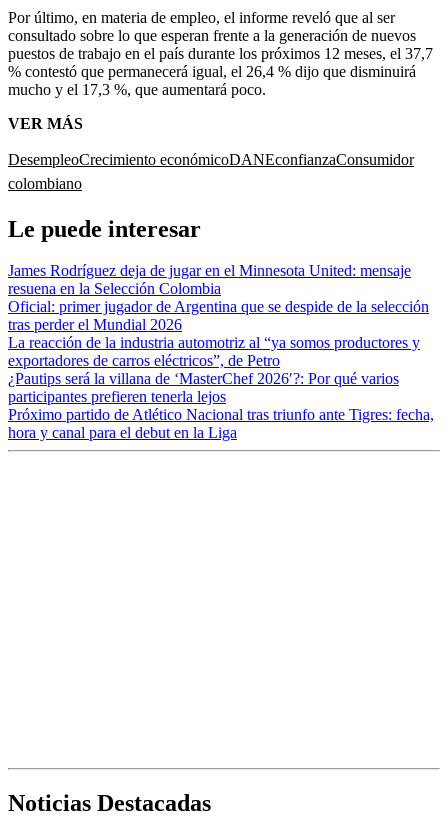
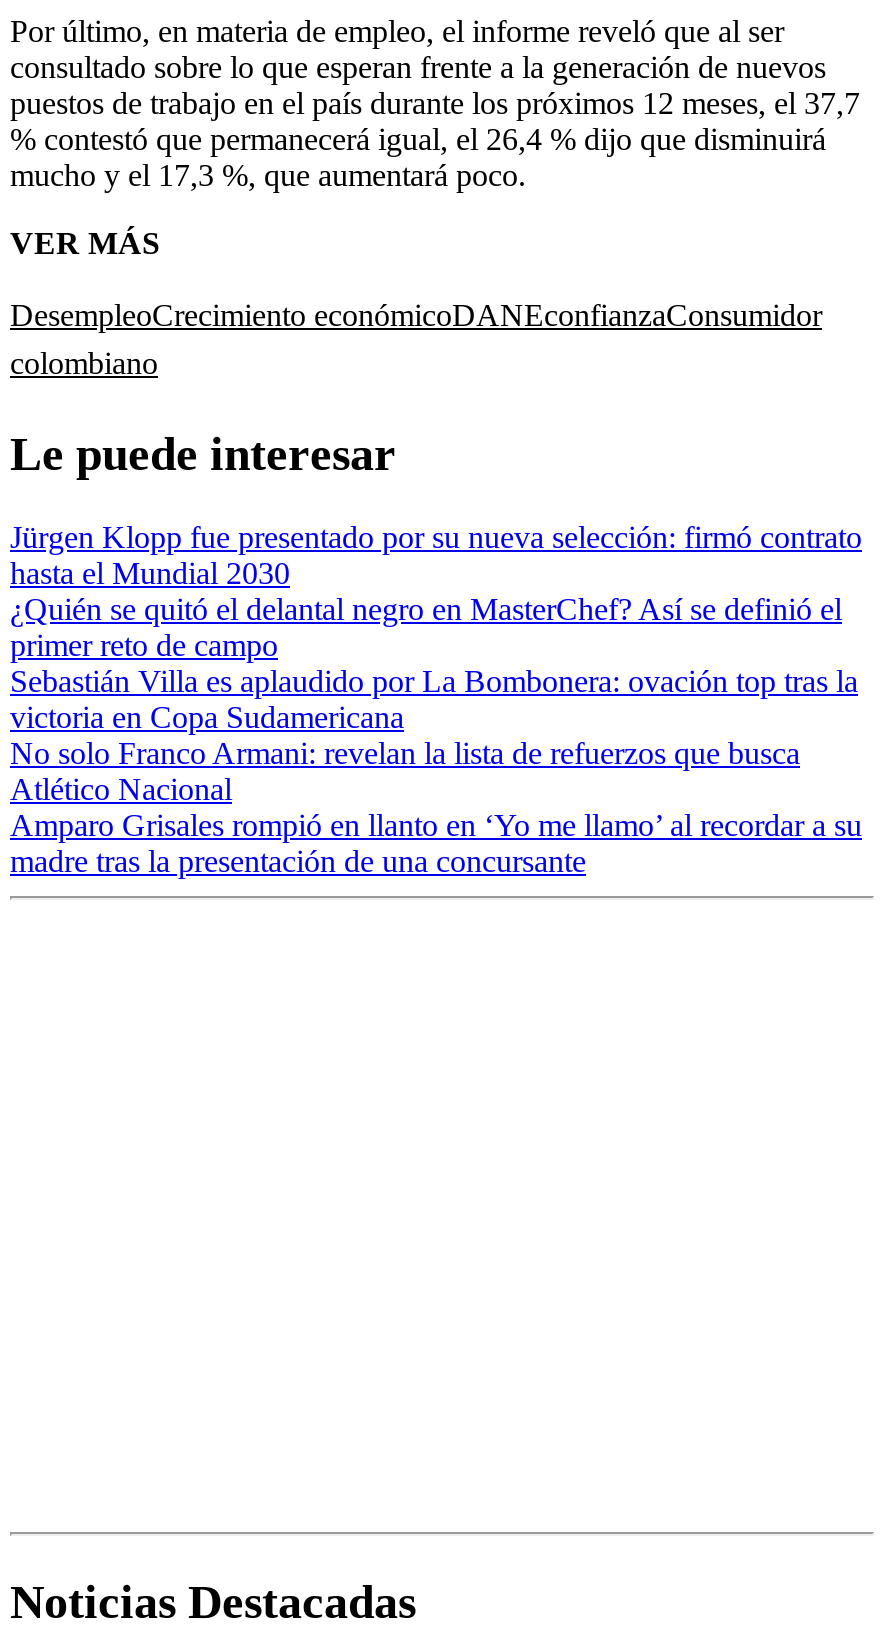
- James Rodríguez deja de jugar en el Minnesota United: mensaje
- resuena en la Selección Colombia
- Oficial: primer jugador de Argentina que se despide de la selección
- tras perder el Mundial 2026
- La reacción de la industria automotriz al “ya somos productores y
- exportadores de carros eléctricos”, de Petro
- ¿Pautips será la villana de ‘MasterChef 2026′?: Por qué varios
- participantes prefieren tenerla lejos
- Próximo partido de Atlético Nacional tras triunfo ante Tigres: fecha,
- hora y canal para el debut en la Liga
+ Jürgen Klopp fue presentado por su nueva selección: firmó contrato
+ hasta el Mundial 2030
+ ¿Quién se quitó el delantal negro en MasterChef? Así se definió el
+ primer reto de campo
+ Sebastián Villa es aplaudido por La Bombonera: ovación top tras la
+ victoria en Copa Sudamericana
+ No solo Franco Armani: revelan la lista de refuerzos que busca
+ Atlético Nacional
+ Amparo Grisales rompió en llanto en ‘Yo me llamo’ al recordar a su
+ madre tras la presentación de una concursante
